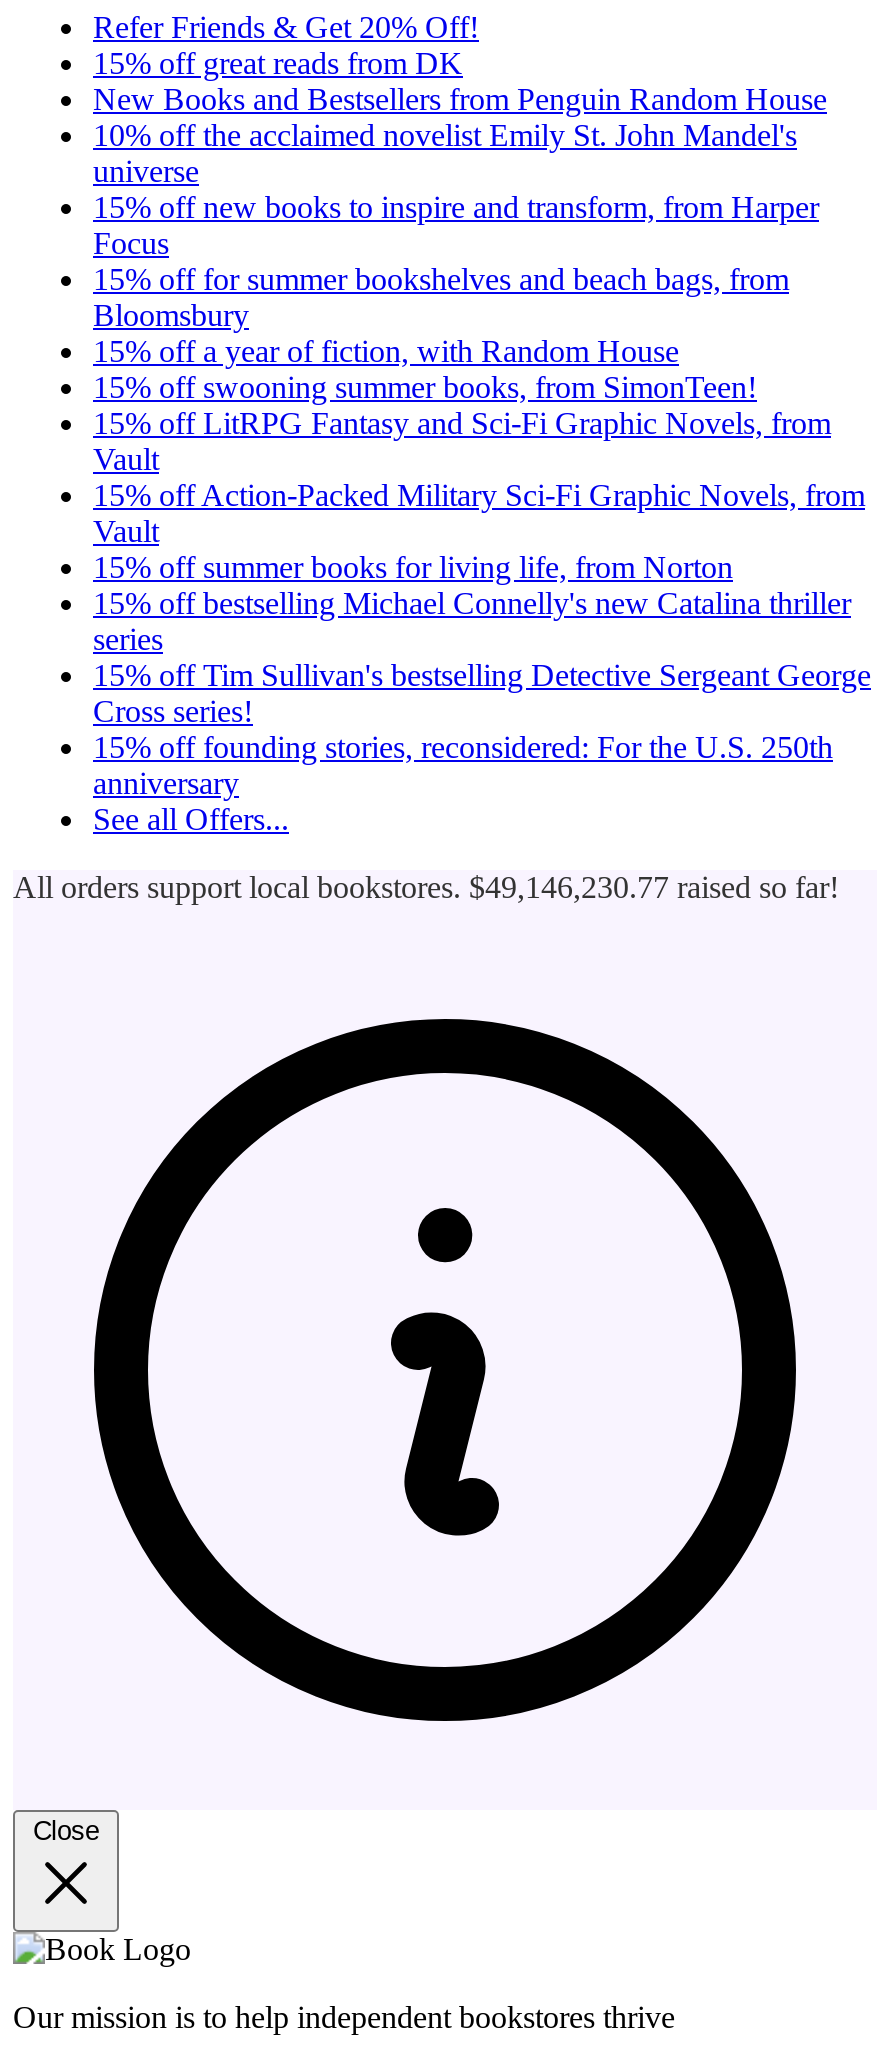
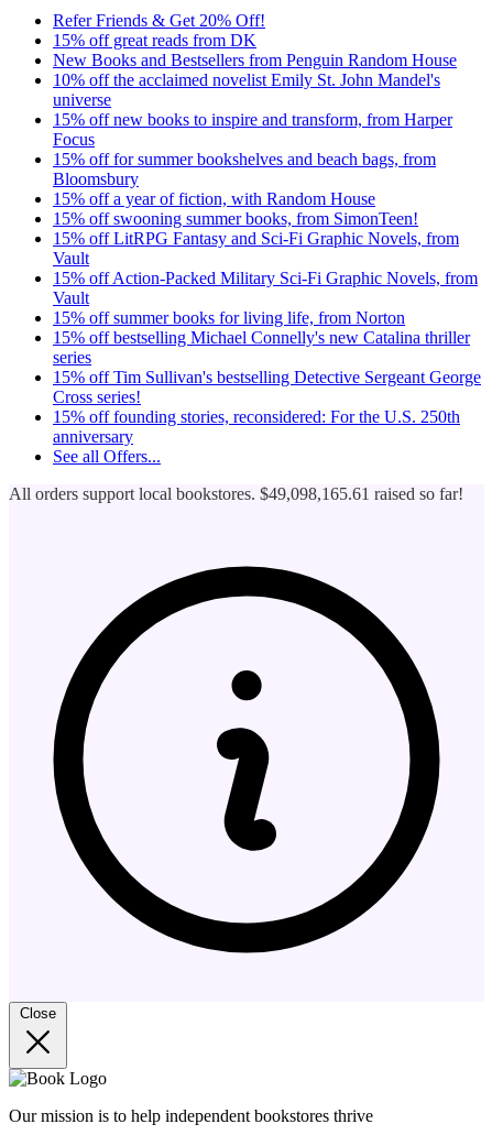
- All orders support local bookstores. $49,146,230.77 raised so far!
+ All orders support local bookstores. $49,098,165.61 raised so far!
